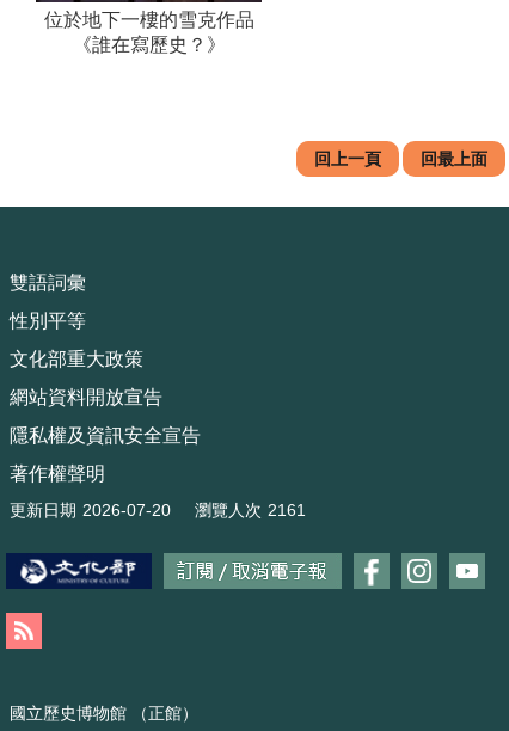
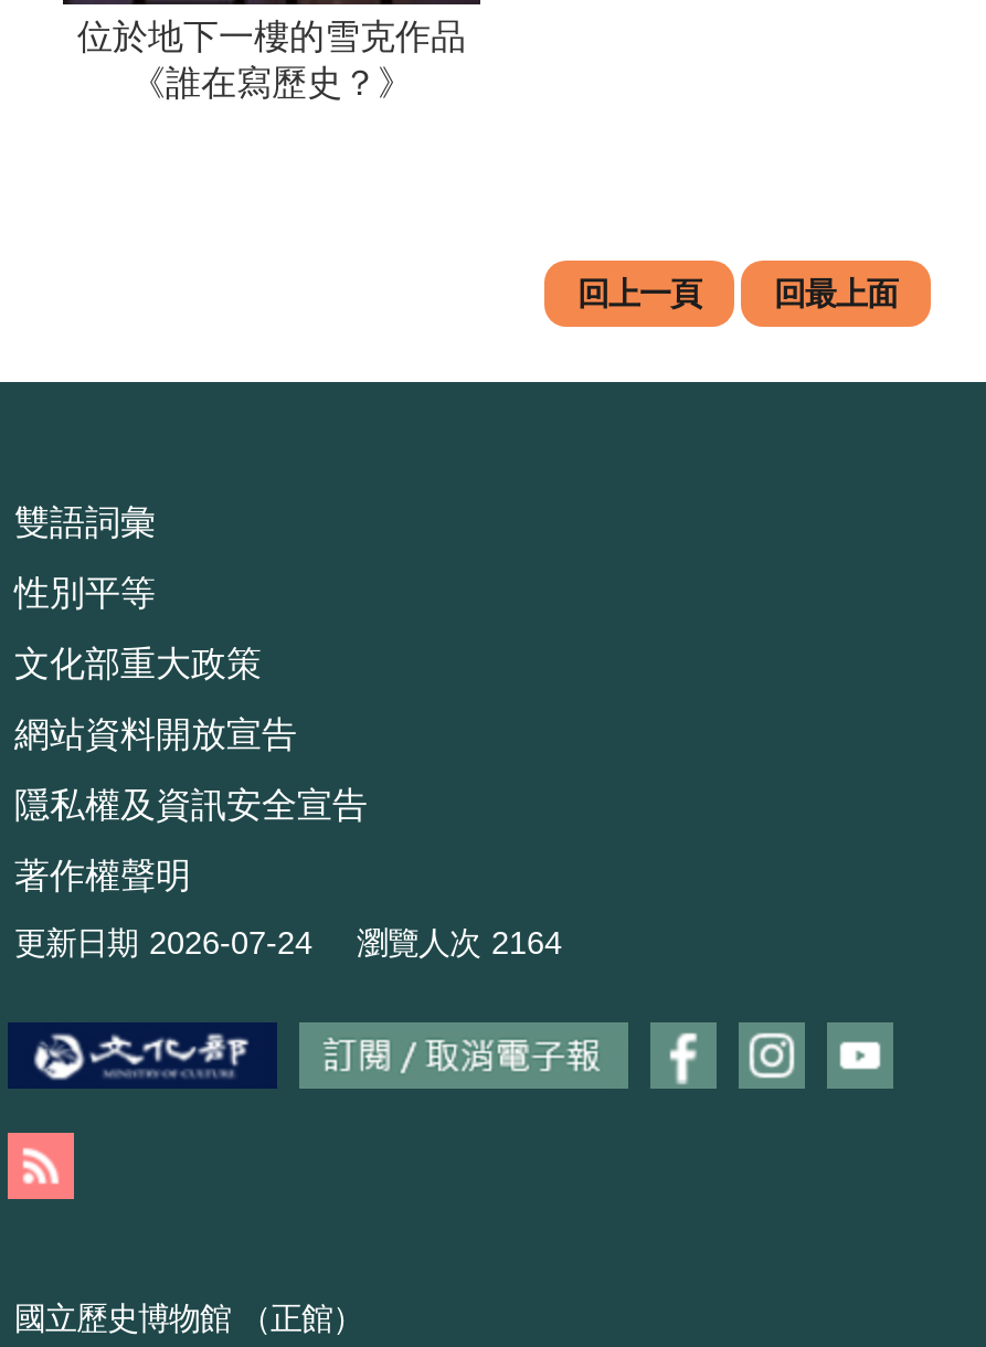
- 更新日期 2026-07-20
+ 更新日期 2026-07-24

- 瀏覽人次 2161
+ 瀏覽人次 2164
